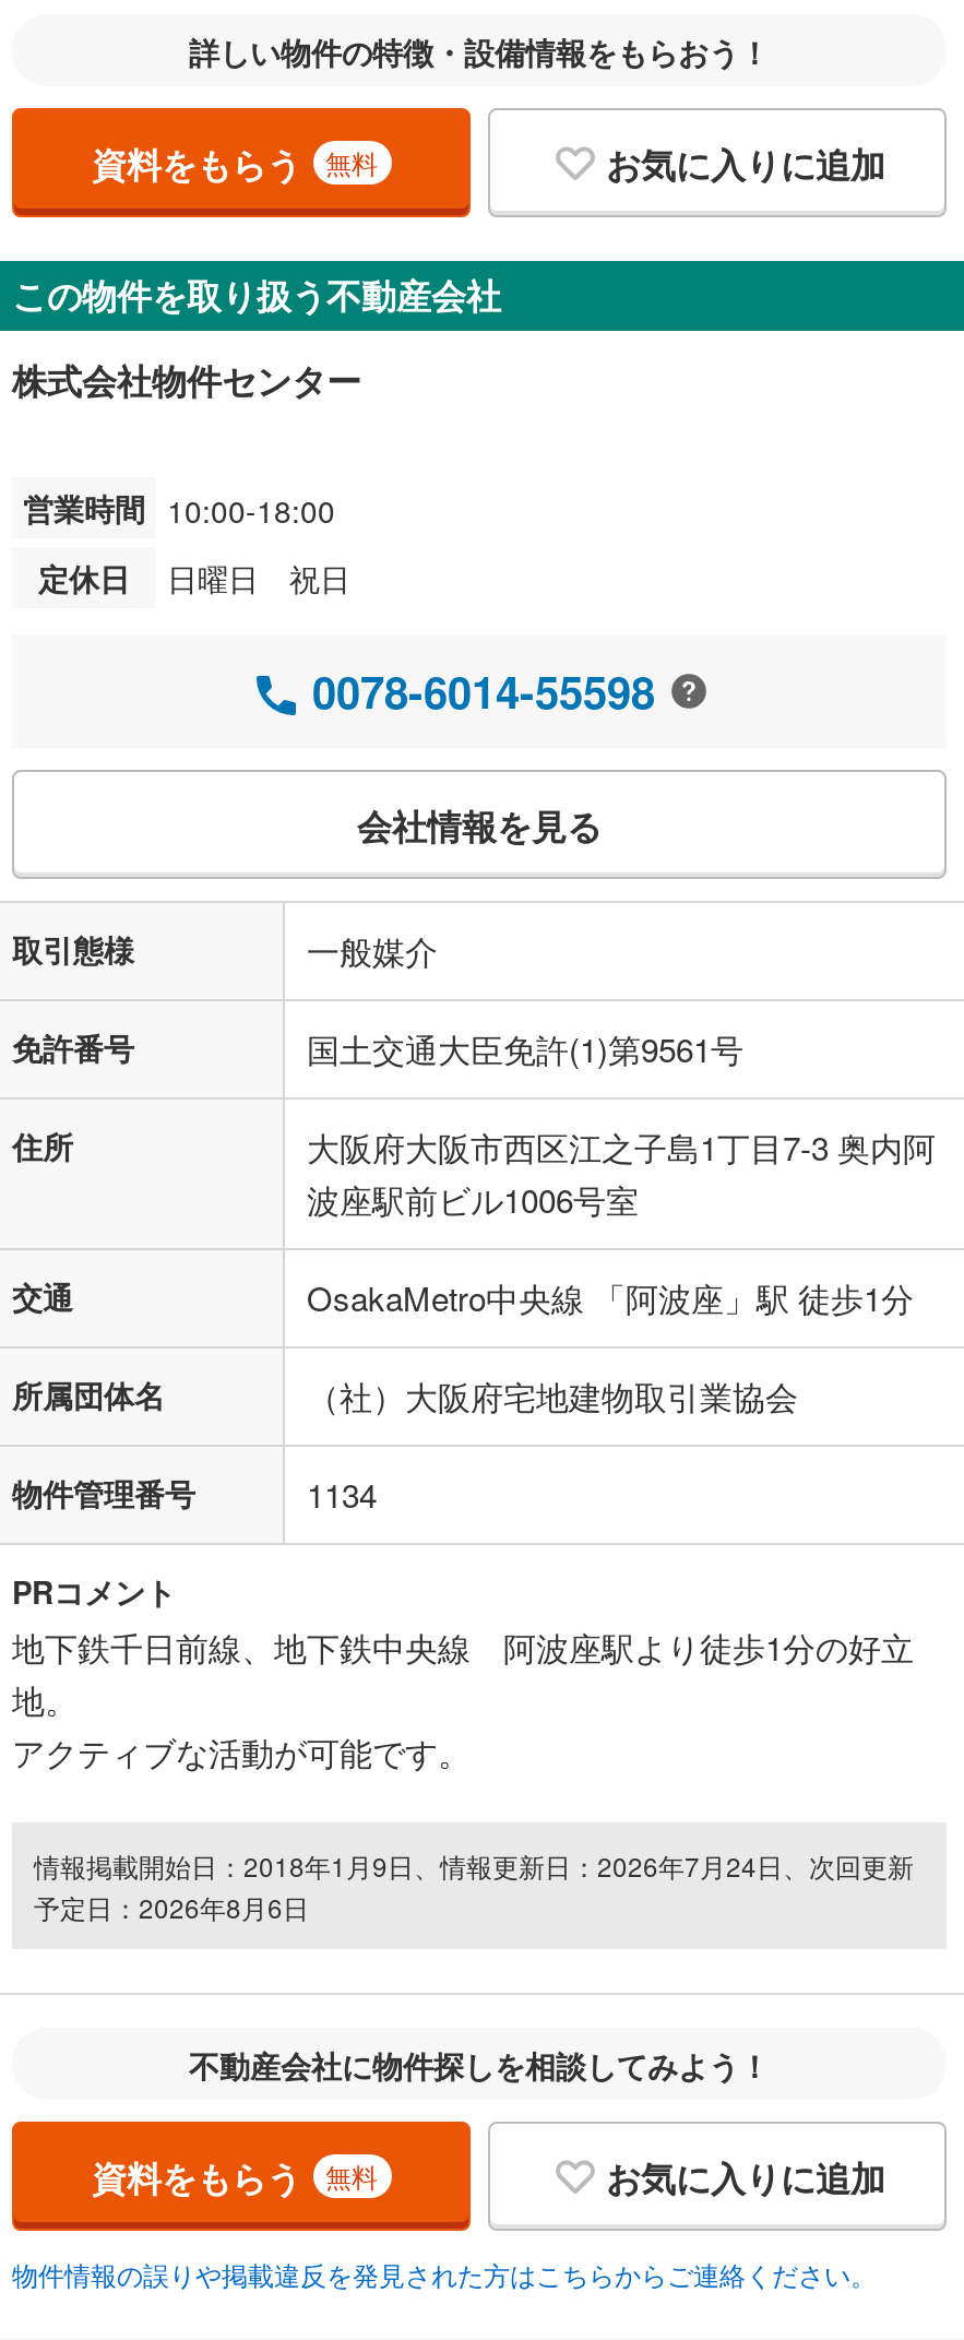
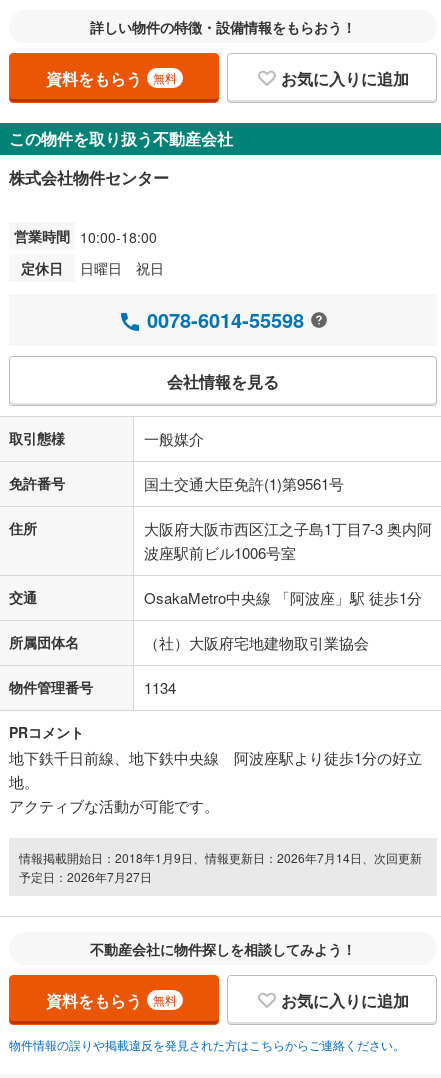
- 情報掲載開始日：2018年1月9日、情報更新日：2026年7月24日、次回更新
+ 情報掲載開始日：2018年1月9日、情報更新日：2026年7月14日、次回更新

- 予定日：2026年8月6日
+ 予定日：2026年7月27日
